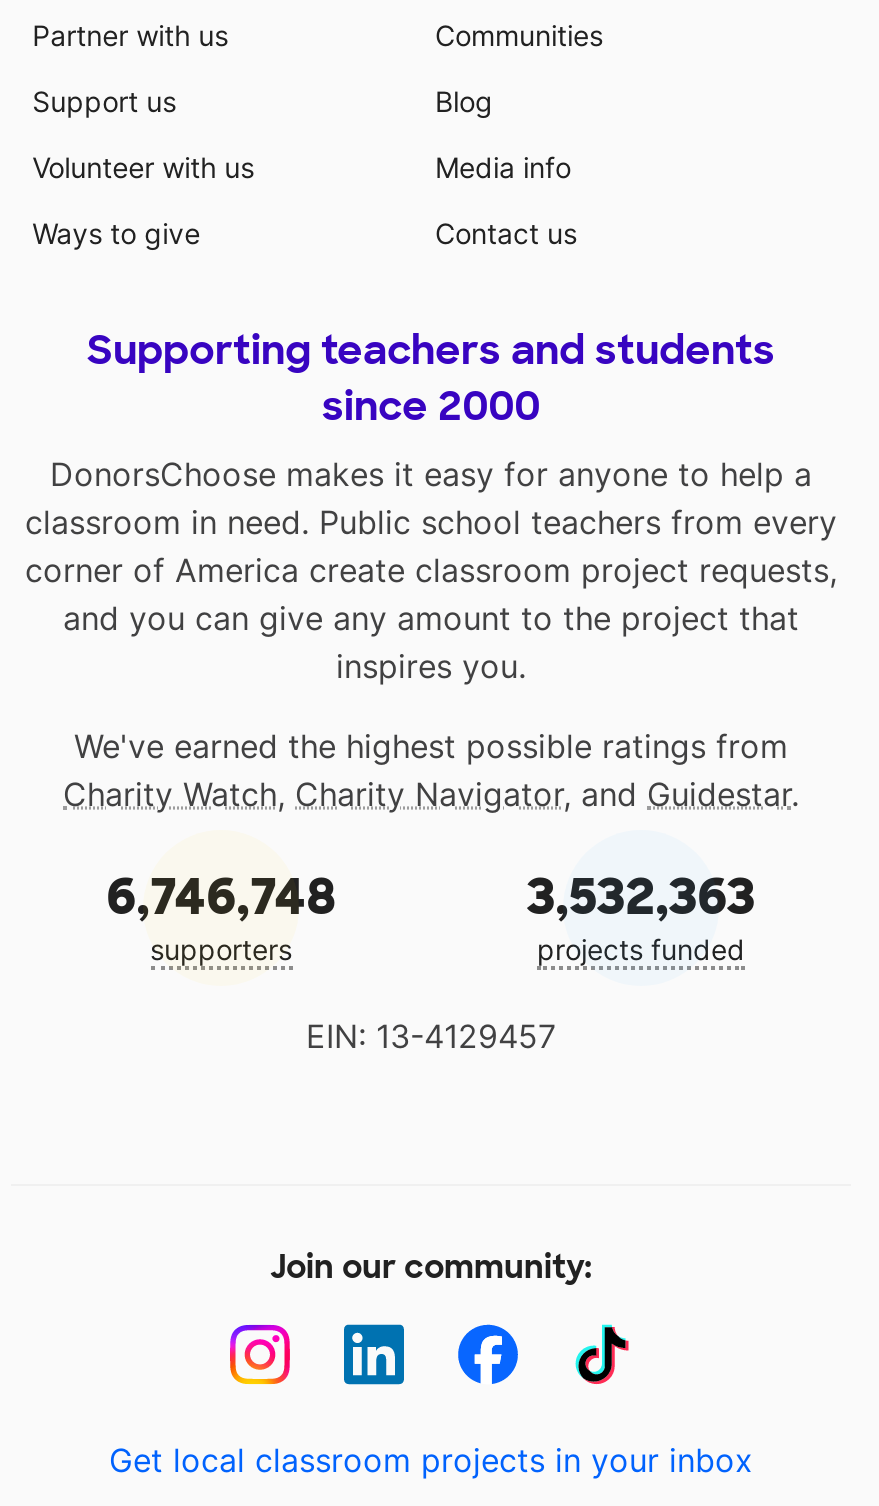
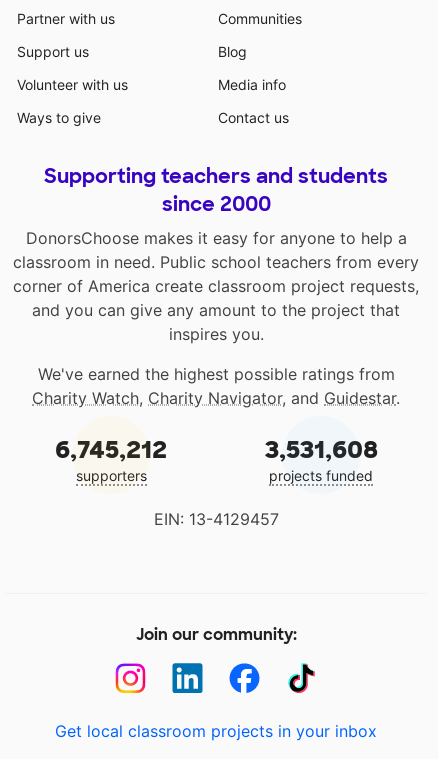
- 6,746,748
+ 6,745,212

- 3,532,363
+ 3,531,608
